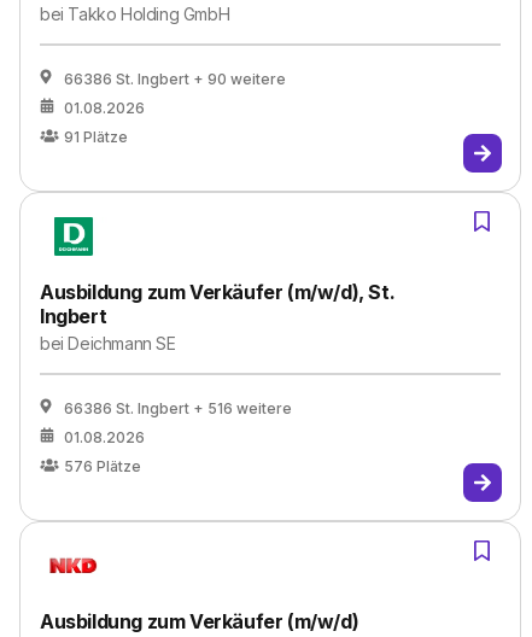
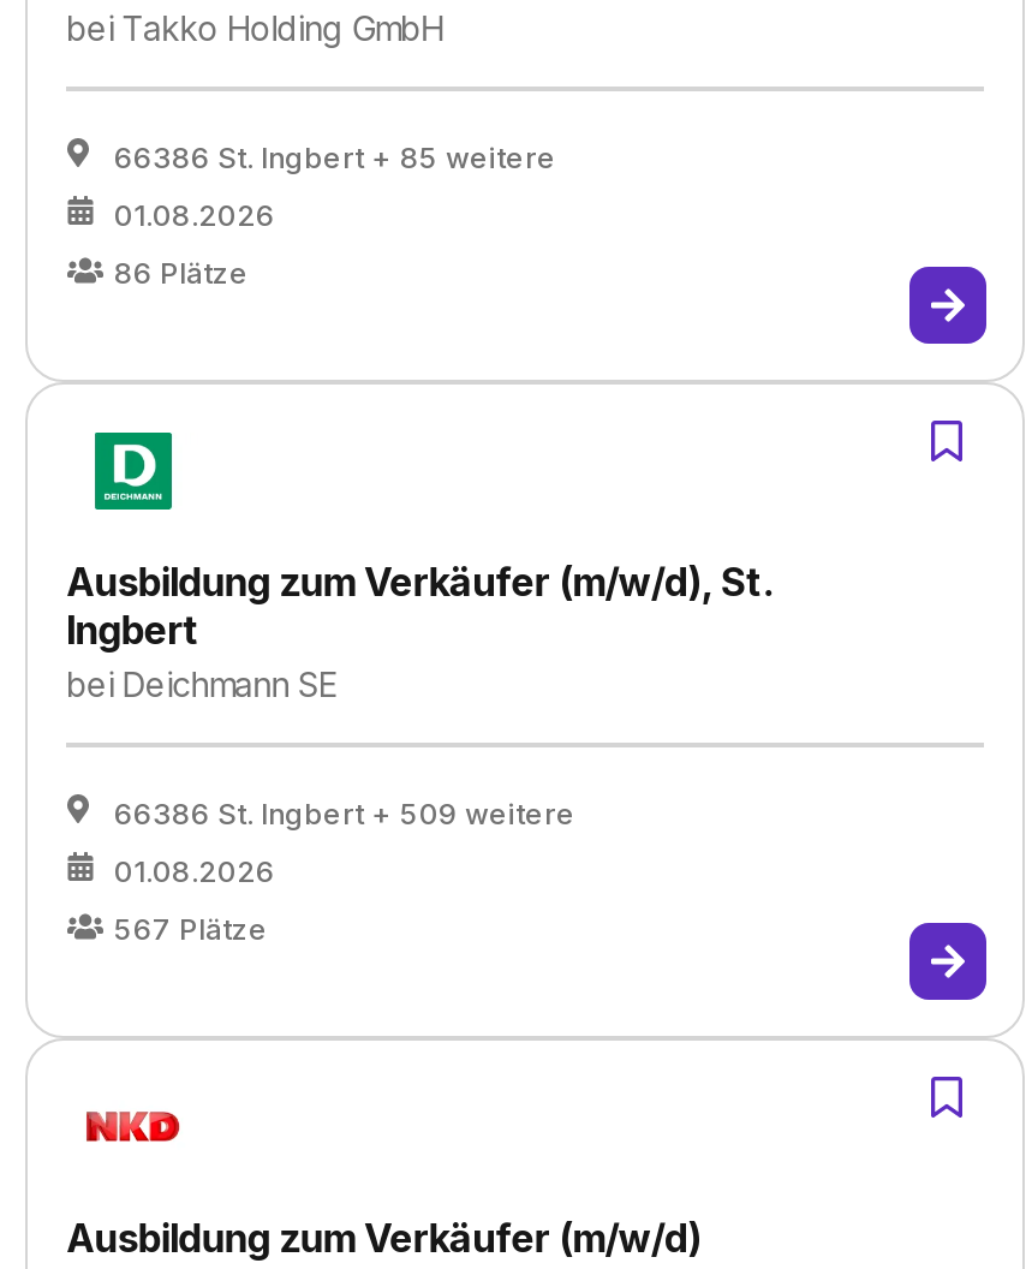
- 66386 St. Ingbert + 90 weitere
+ 66386 St. Ingbert + 85 weitere

- 91 Plätze
+ 86 Plätze

- 66386 St. Ingbert + 516 weitere
+ 66386 St. Ingbert + 509 weitere

- 576 Plätze
+ 567 Plätze
